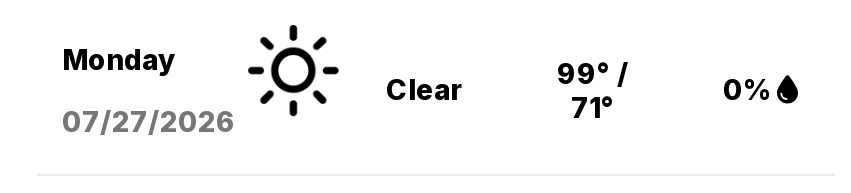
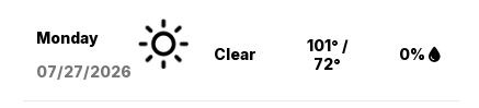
- 99° /
+ 101° /

- 71°
+ 72°
